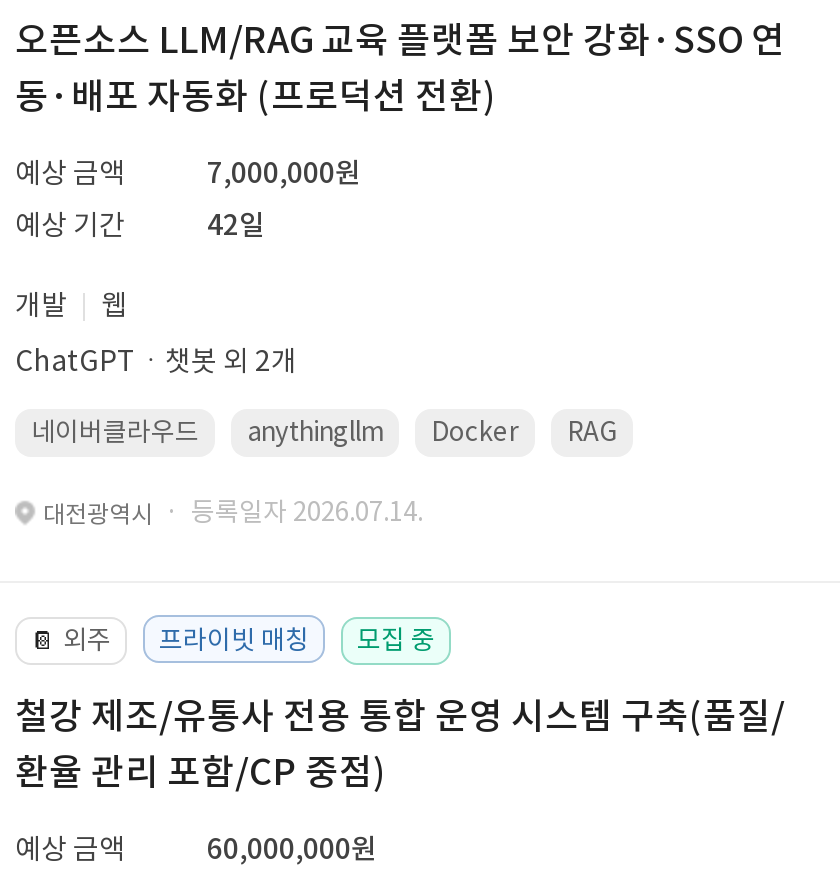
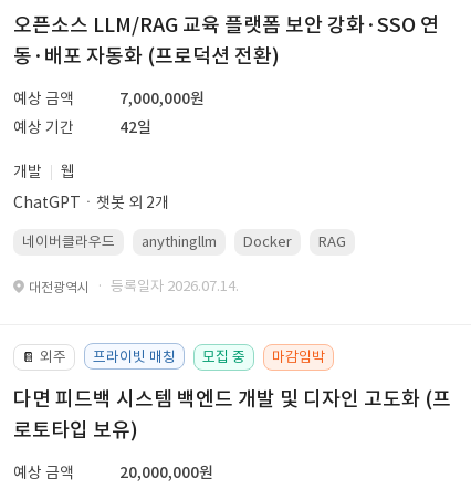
- 철강 제조/유통사 전용 통합 운영 시스템 구축(품질/
- 환율 관리 포함/CP 중점)
+ 마감임박
+ 다면 피드백 시스템 백엔드 개발 및 디자인 고도화 (프
+ 로토타입 보유)

- 60,000,000원
+ 20,000,000원
